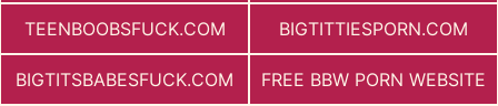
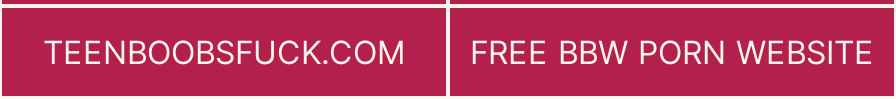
- BIGTITTIESPORN.COM
- BIGTITSBABESFUCK.COM
